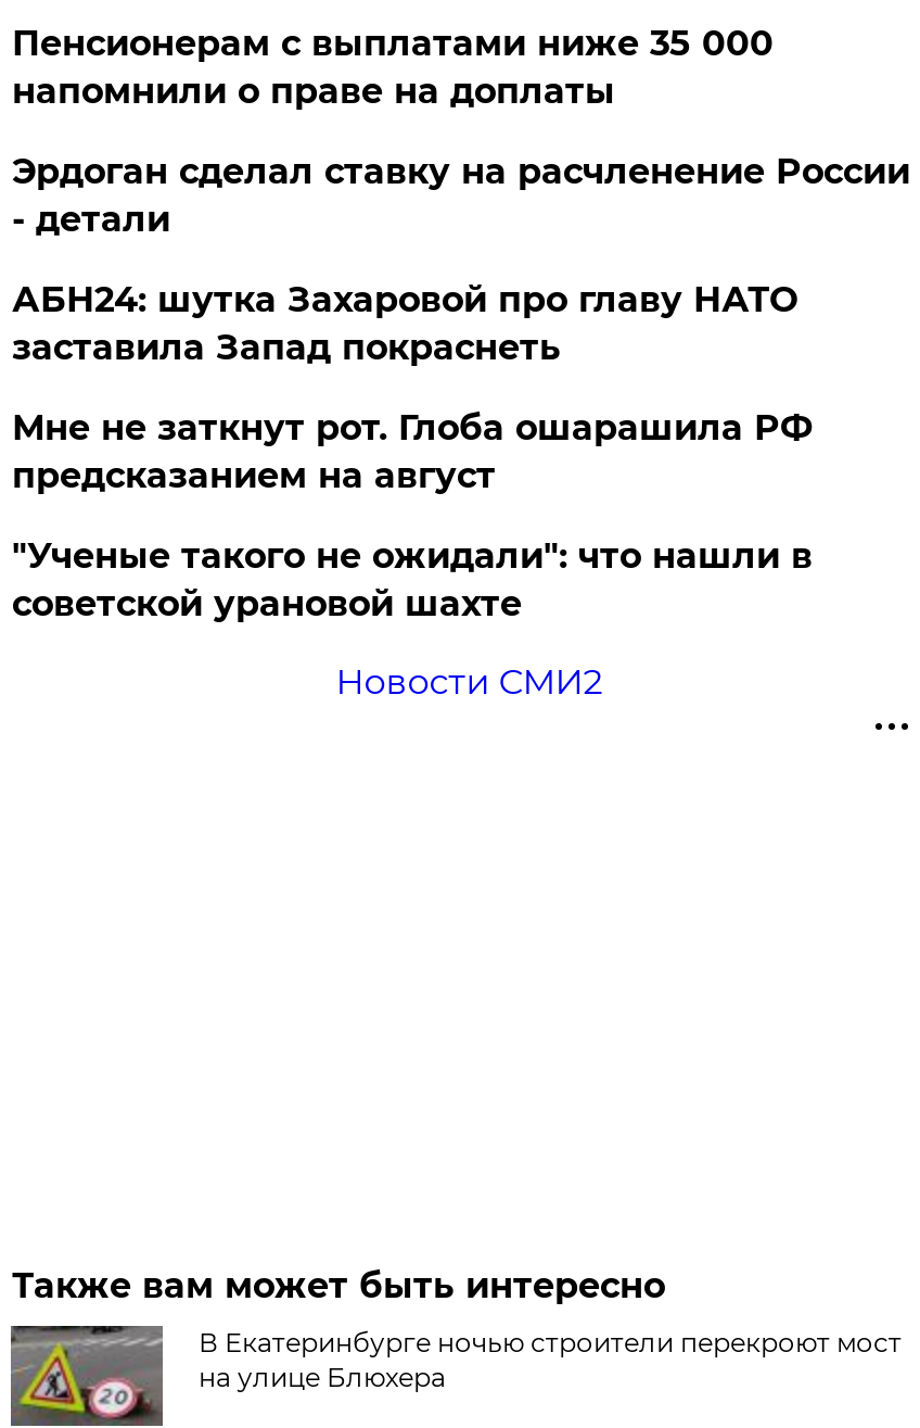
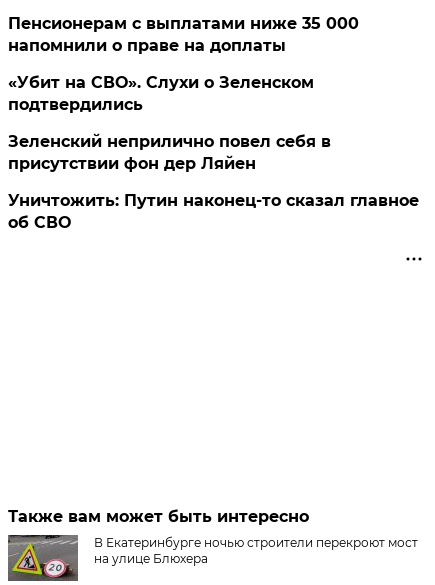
- Эрдоган сделал ставку на расчленение России
- - детали
- АБН24: шутка Захаровой про главу НАТО
- заставила Запад покраснеть
- Мне не заткнут рот. Глоба ошарашила РФ
- предсказанием на август
- "Ученые такого не ожидали": что нашли в
- советской урановой шахте
- Новости СМИ2
+ «Убит на СВО». Слухи о Зеленском
+ подтвердились
+ Зеленский неприлично повел cебя в
+ присутствии фон дер Ляйен
+ Уничтожить: Путин наконец-то сказал главное
+ об СВО
